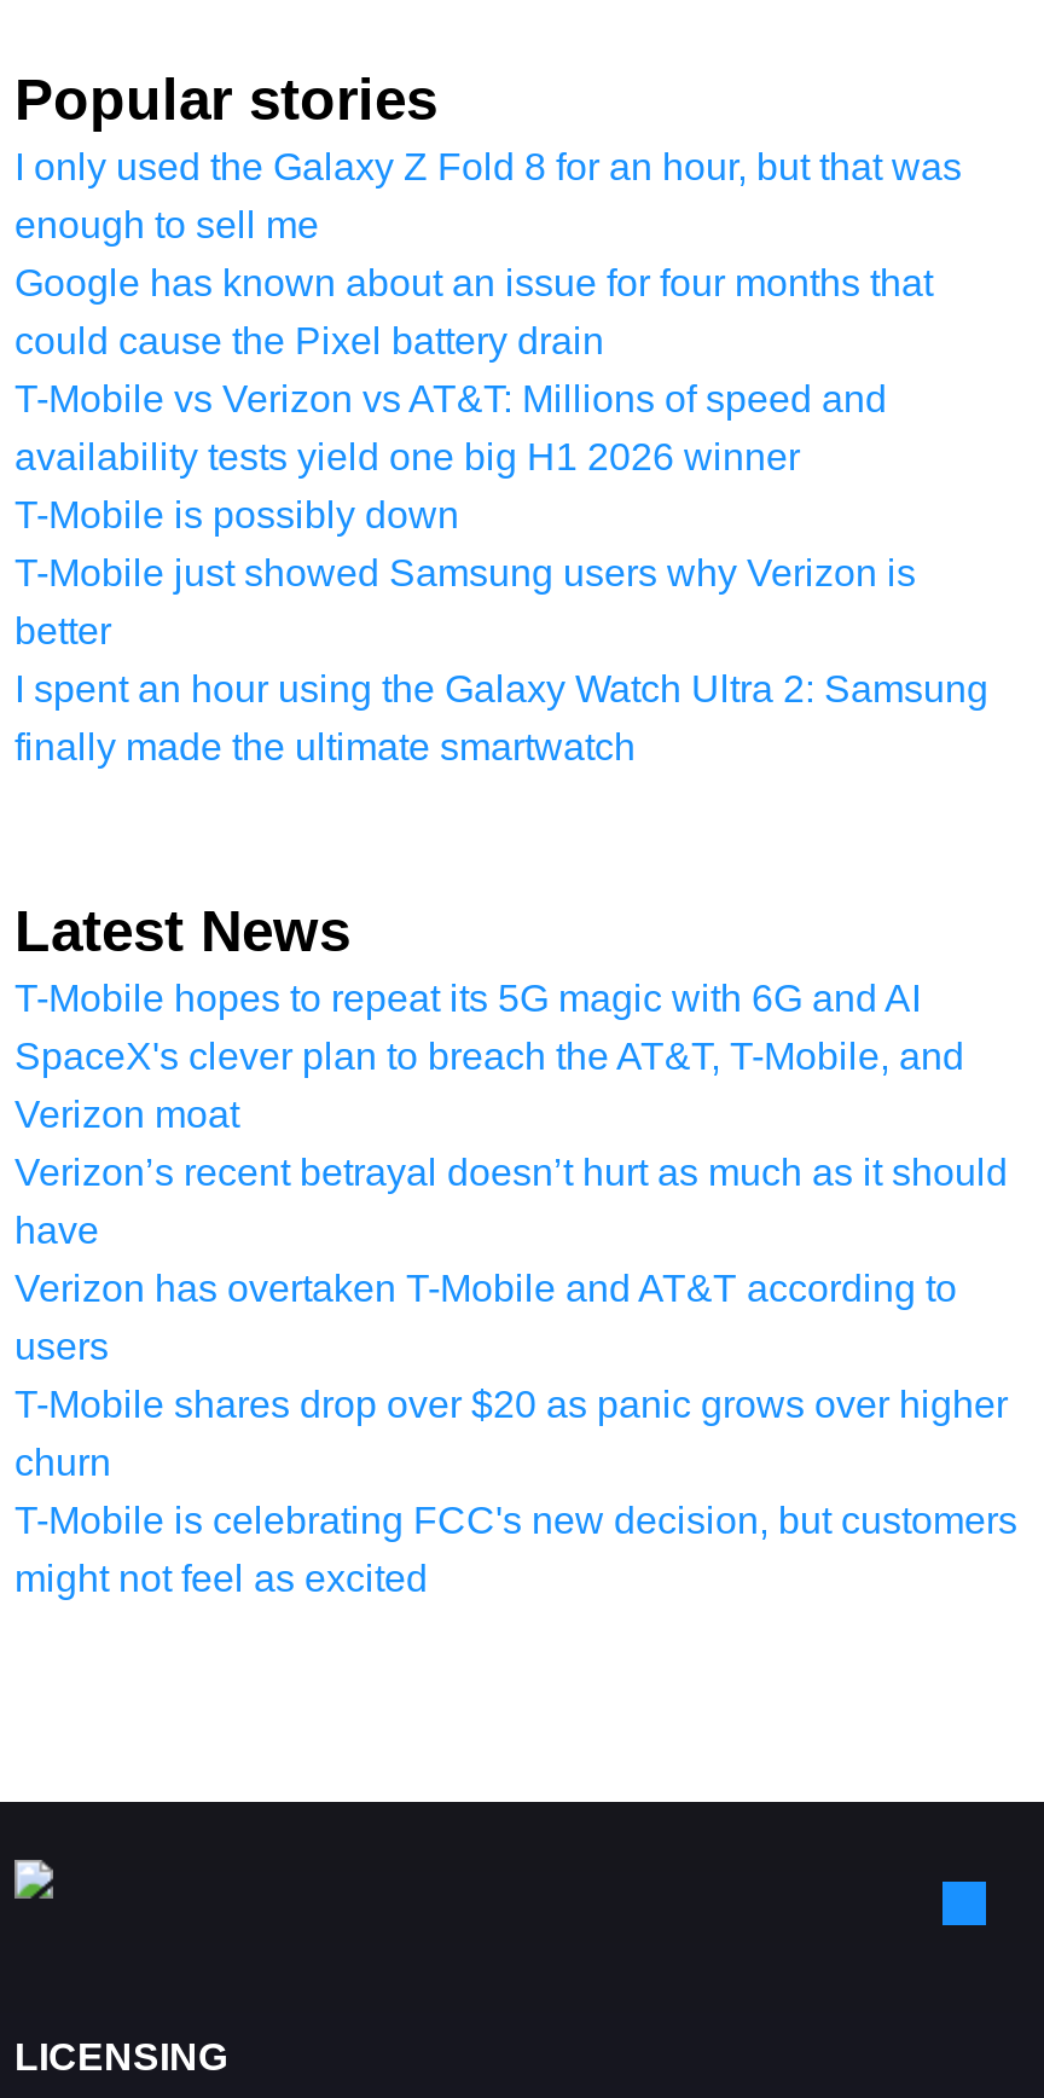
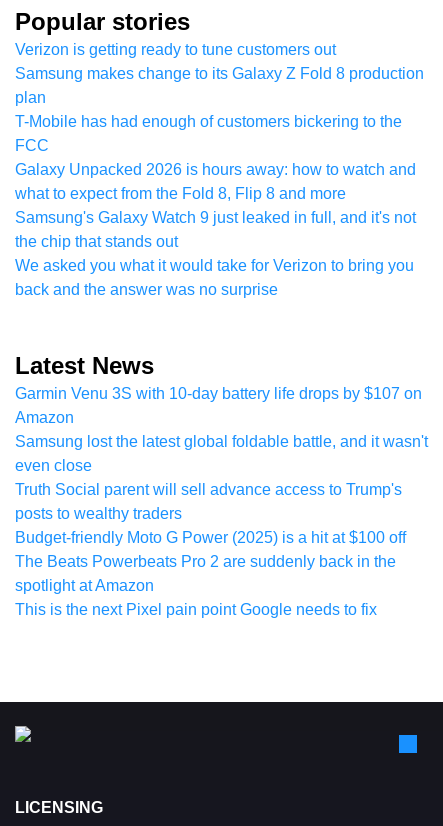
- I only used the Galaxy Z Fold 8 for an hour, but that was
- enough to sell me
- Google has known about an issue for four months that
- could cause the Pixel battery drain
- T-Mobile vs Verizon vs AT&T: Millions of speed and
- availability tests yield one big H1 2026 winner
- T-Mobile is possibly down
- T-Mobile just showed Samsung users why Verizon is
- better
- I spent an hour using the Galaxy Watch Ultra 2: Samsung
- finally made the ultimate smartwatch
+ Verizon is getting ready to tune customers out
+ Samsung makes change to its Galaxy Z Fold 8 production
+ plan
+ T-Mobile has had enough of customers bickering to the
+ FCC
+ Galaxy Unpacked 2026 is hours away: how to watch and
+ what to expect from the Fold 8, Flip 8 and more
+ Samsung's Galaxy Watch 9 just leaked in full, and it's not
+ the chip that stands out
+ We asked you what it would take for Verizon to bring you
+ back and the answer was no surprise

- T-Mobile hopes to repeat its 5G magic with 6G and AI
- SpaceX's clever plan to breach the AT&T, T-Mobile, and
- Verizon moat
- Verizon’s recent betrayal doesn’t hurt as much as it should
- have
- Verizon has overtaken T-Mobile and AT&T according to
- users
- T-Mobile shares drop over $20 as panic grows over higher
- churn
- T-Mobile is celebrating FCC's new decision, but customers
- might not feel as excited
+ Garmin Venu 3S with 10-day battery life drops by $107 on
+ Amazon
+ Samsung lost the latest global foldable battle, and it wasn't
+ even close
+ Truth Social parent will sell advance access to Trump's
+ posts to wealthy traders
+ Budget-friendly Moto G Power (2025) is a hit at $100 off
+ The Beats Powerbeats Pro 2 are suddenly back in the
+ spotlight at Amazon
+ This is the next Pixel pain point Google needs to fix
